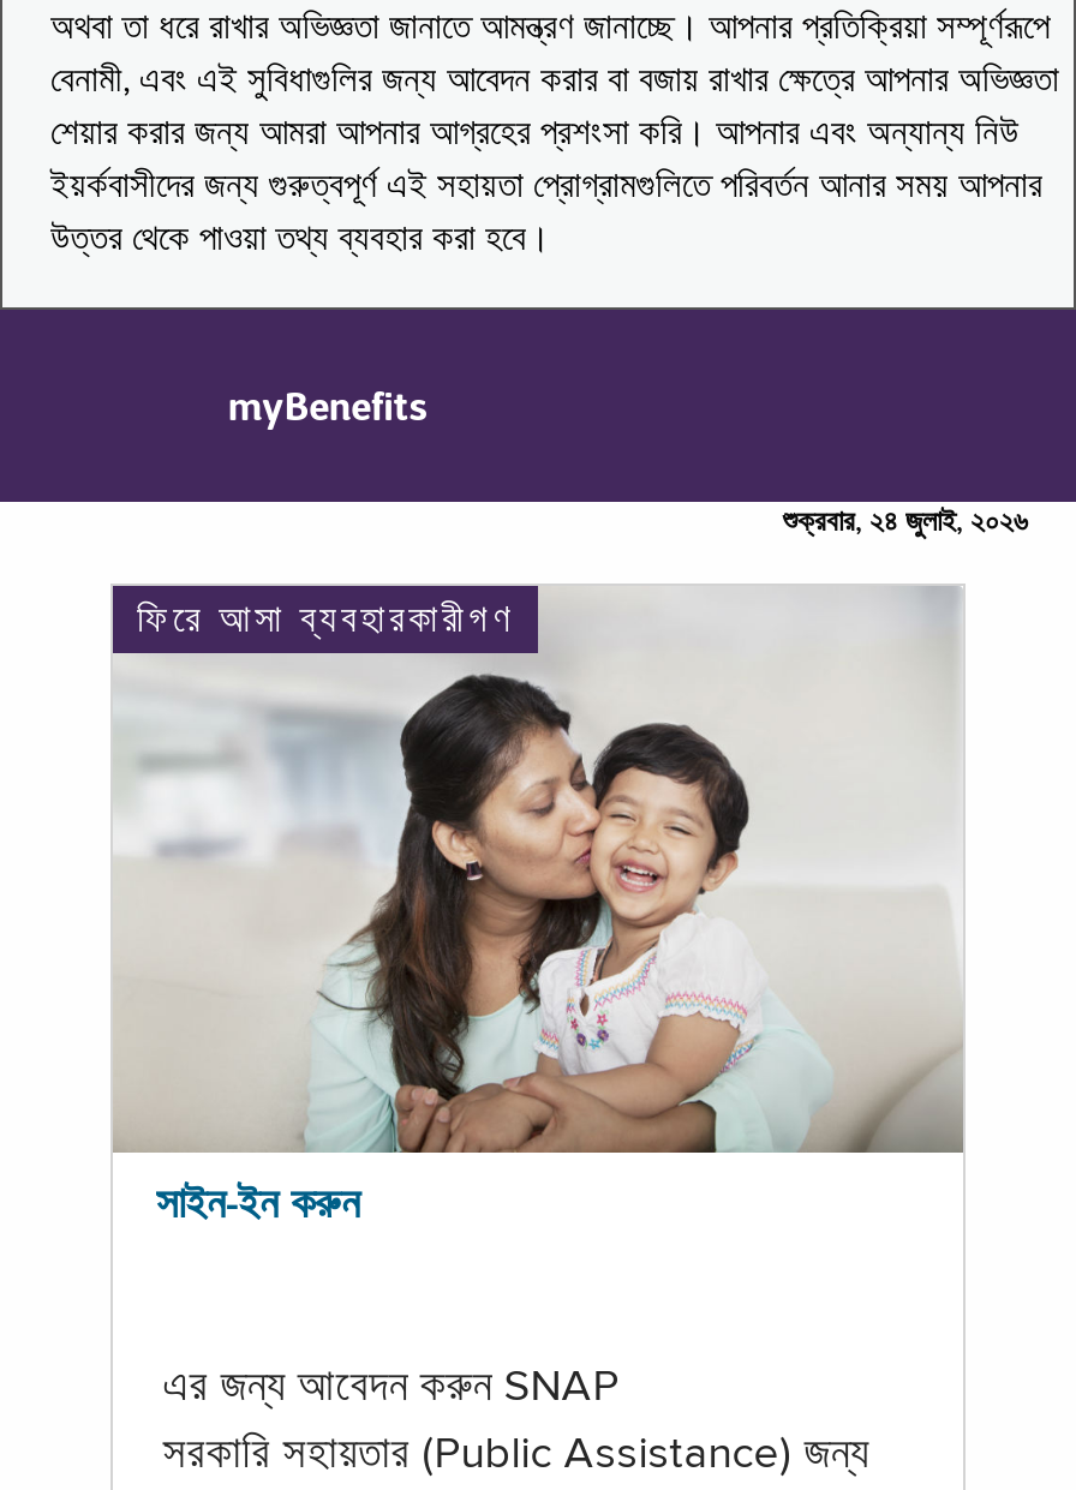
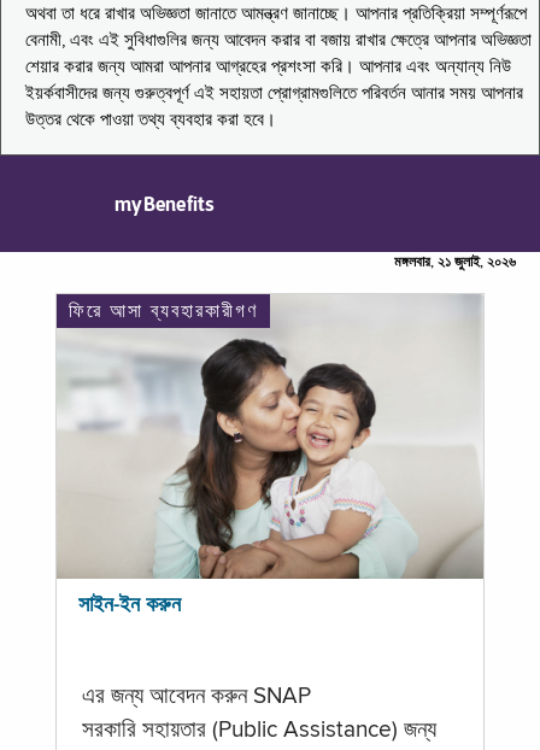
- শুক্রবার, ২৪ জুলাই, ২০২৬
+ মঙ্গলবার, ২১ জুলাই, ২০২৬
